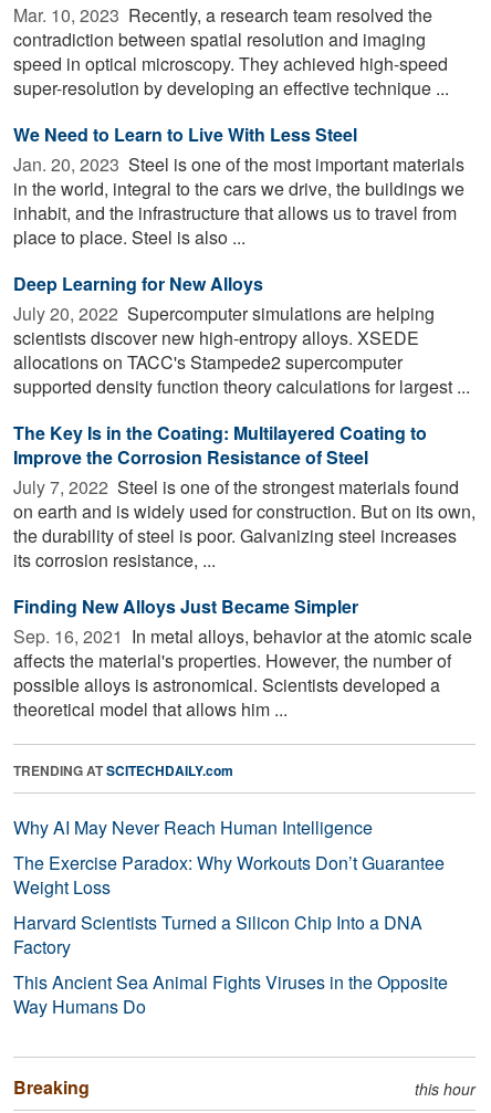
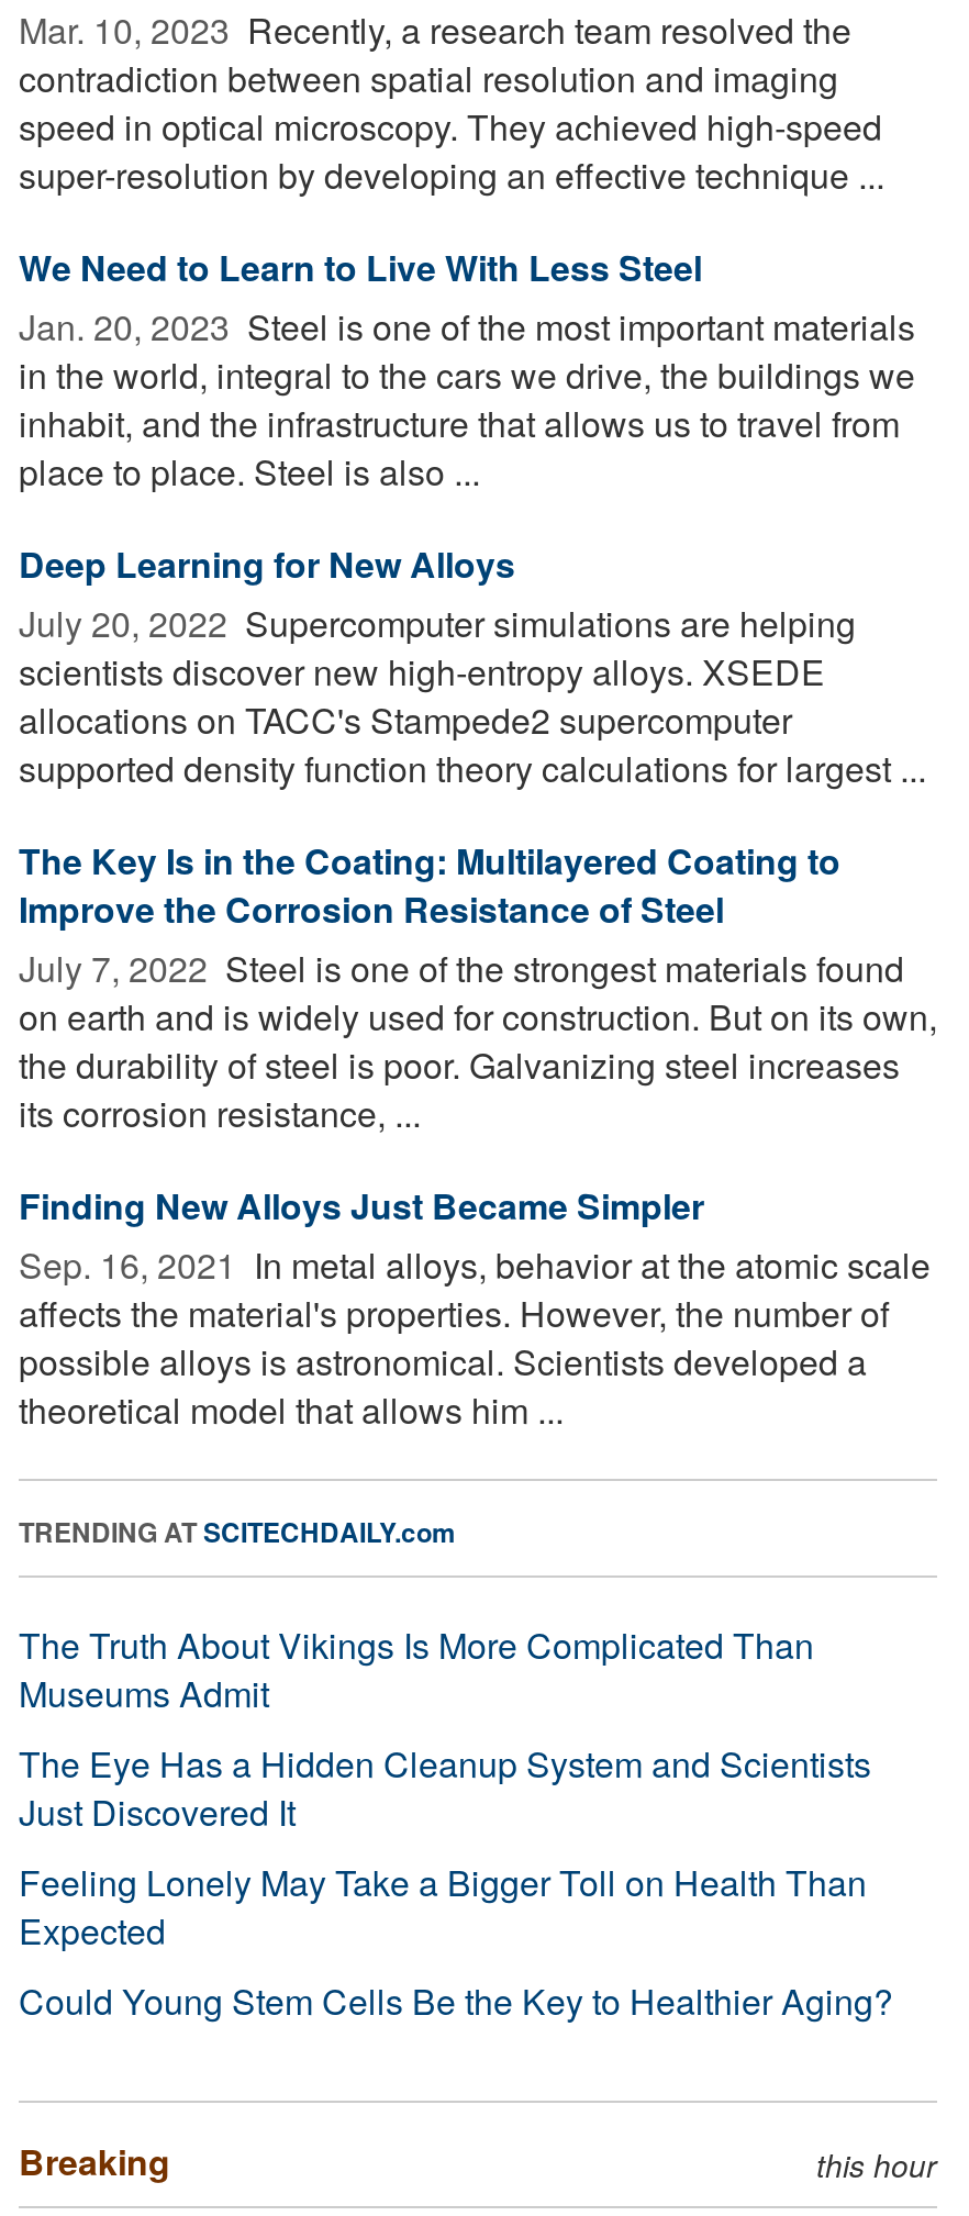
- Why AI May Never Reach Human Intelligence
- The Exercise Paradox: Why Workouts Don’t Guarantee
- Weight Loss
- Harvard Scientists Turned a Silicon Chip Into a DNA
- Factory
- This Ancient Sea Animal Fights Viruses in the Opposite
- Way Humans Do
+ The Truth About Vikings Is More Complicated Than
+ Museums Admit
+ The Eye Has a Hidden Cleanup System and Scientists
+ Just Discovered It
+ Feeling Lonely May Take a Bigger Toll on Health Than
+ Expected
+ Could Young Stem Cells Be the Key to Healthier Aging?
